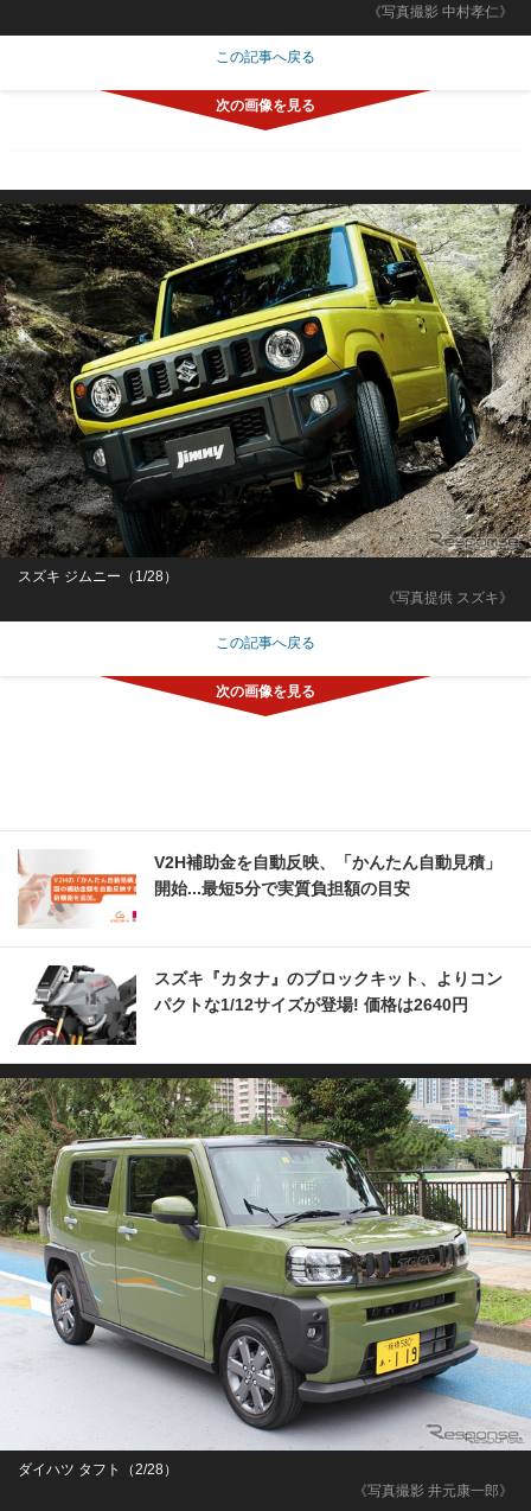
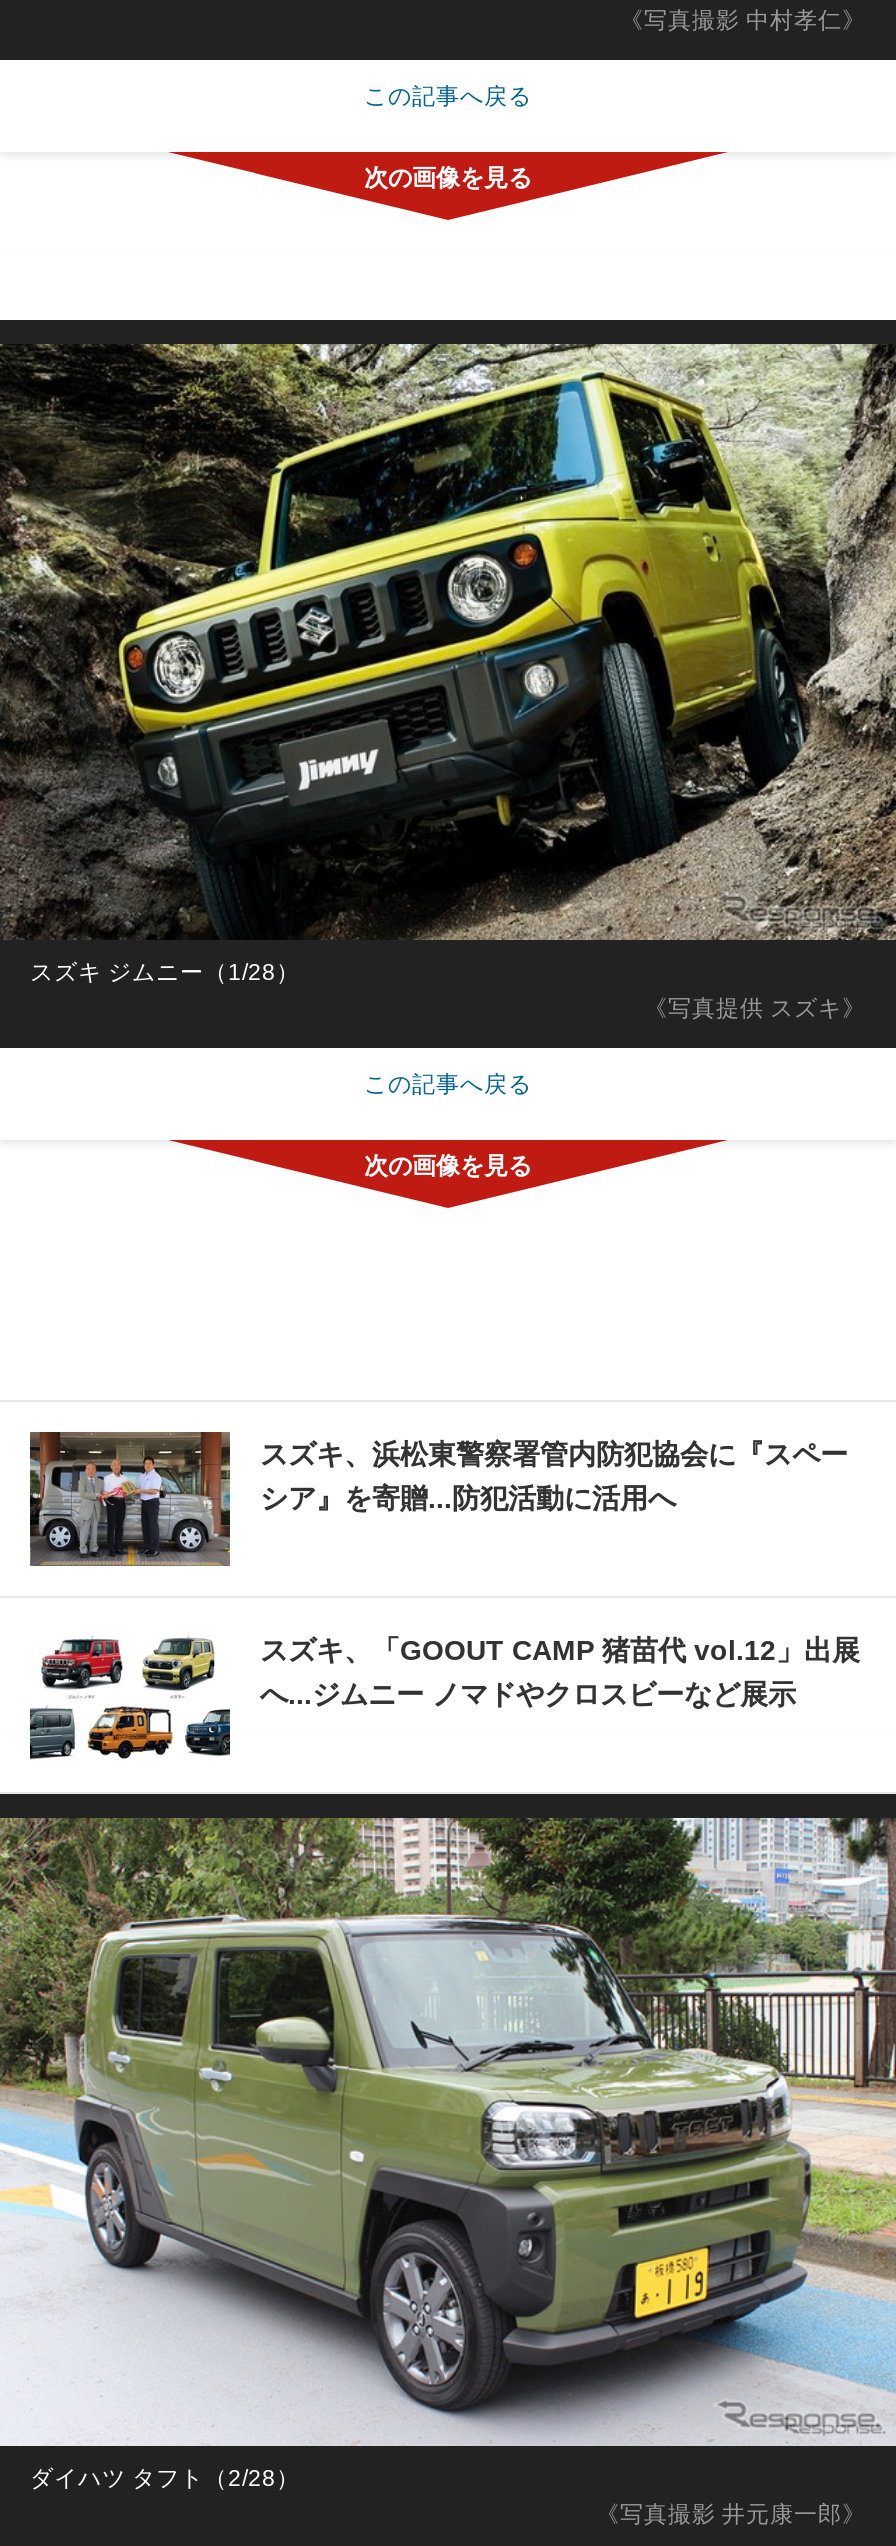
- [image]
- V2H補助金を自動反映、「かんたん自動見積」
- 開始...最短5分で実質負担額の目安
+ [image]
+ スズキ、浜松東警察署管内防犯協会に『スペー
+ シア』を寄贈...防犯活動に活用へ

- [image]
- スズキ『カタナ』のブロックキット、よりコン
- パクトな1/12サイズが登場! 価格は2640円
+ [image]
+ スズキ、「GOOUT CAMP 猪苗代 vol.12」出展
+ へ...ジムニー ノマドやクロスビーなど展示
